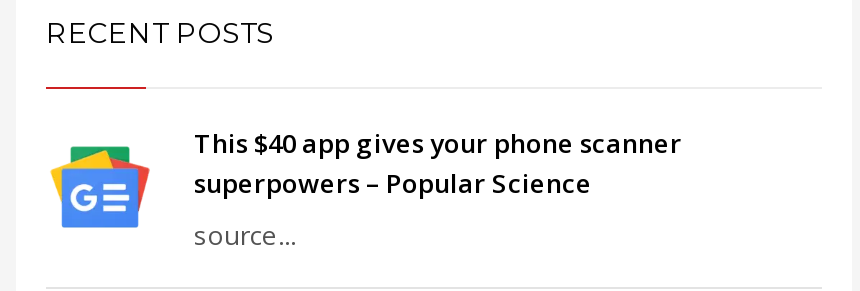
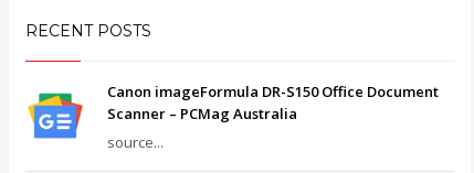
- This $40 app gives your phone scanner
- superpowers – Popular Science
+ Canon imageFormula DR-S150 Office Document
+ Scanner – PCMag Australia
